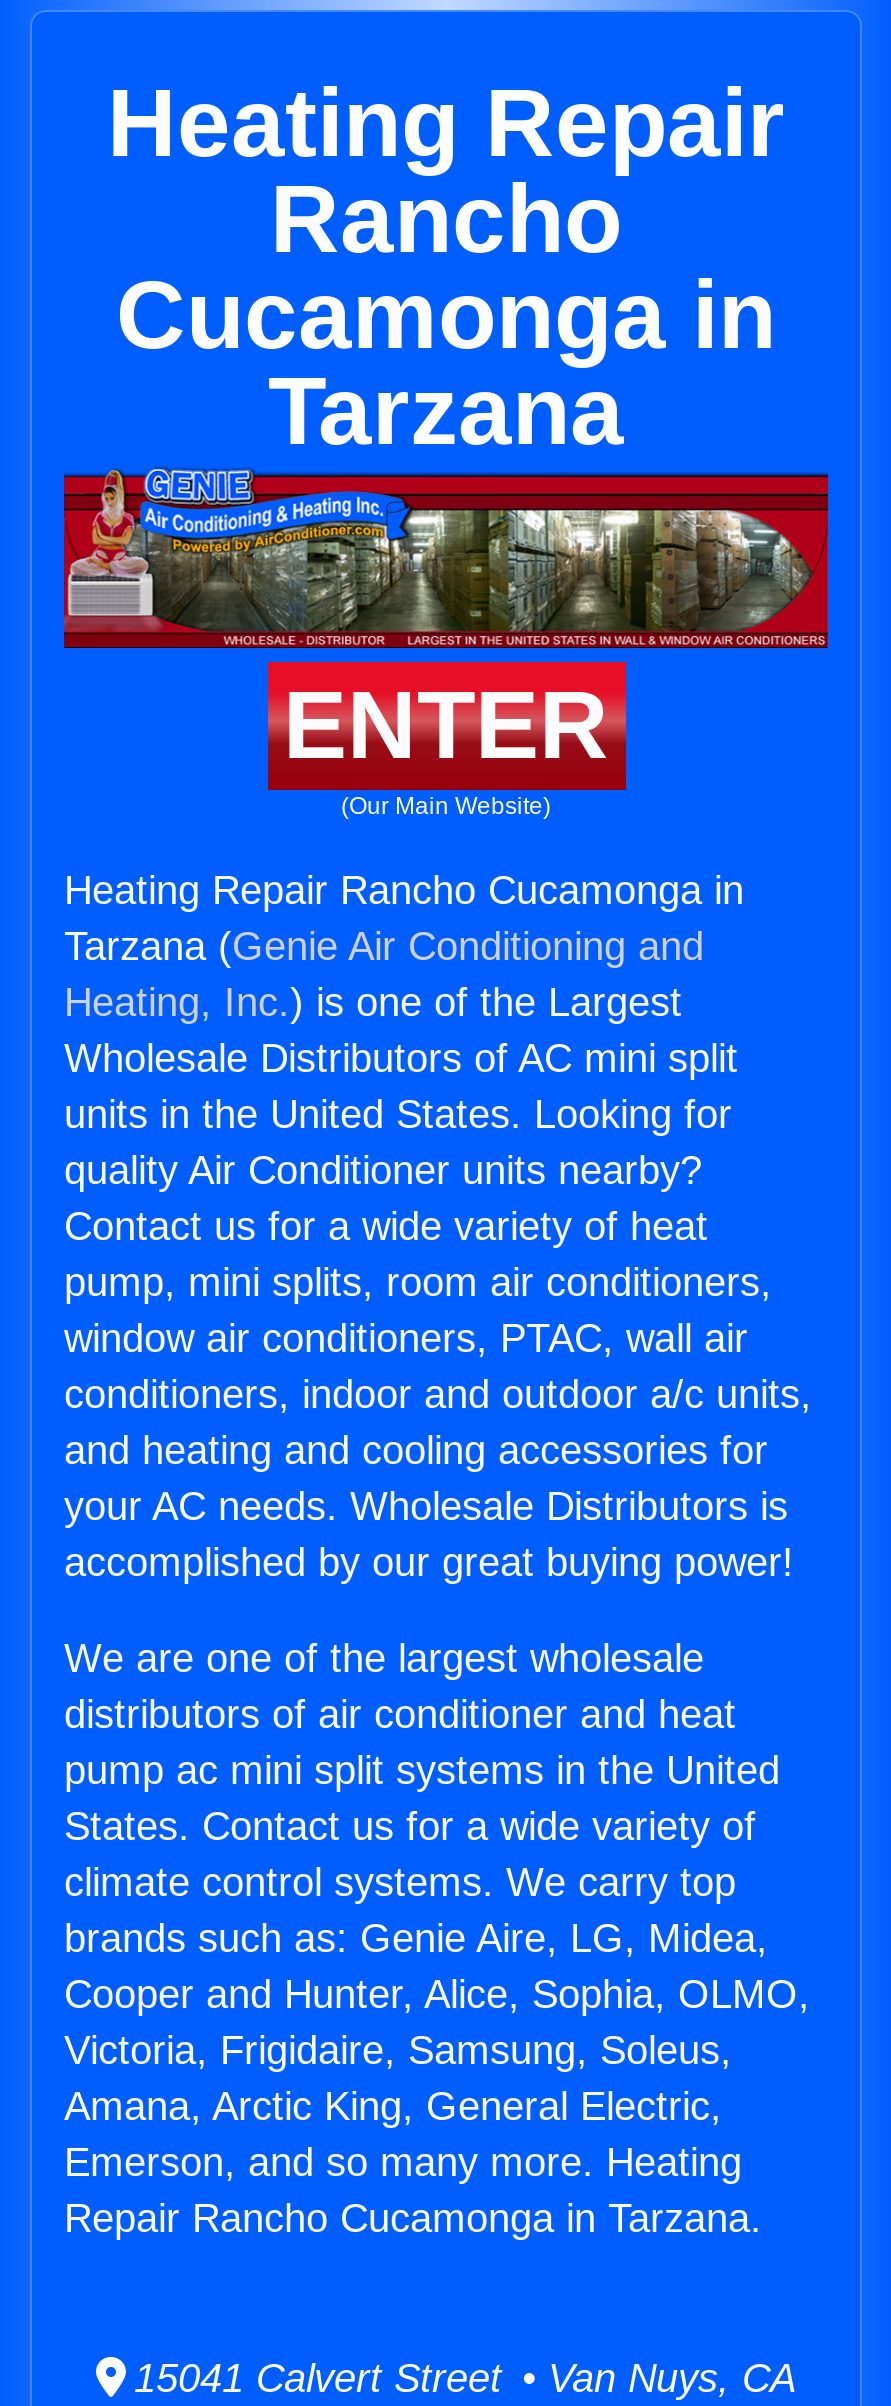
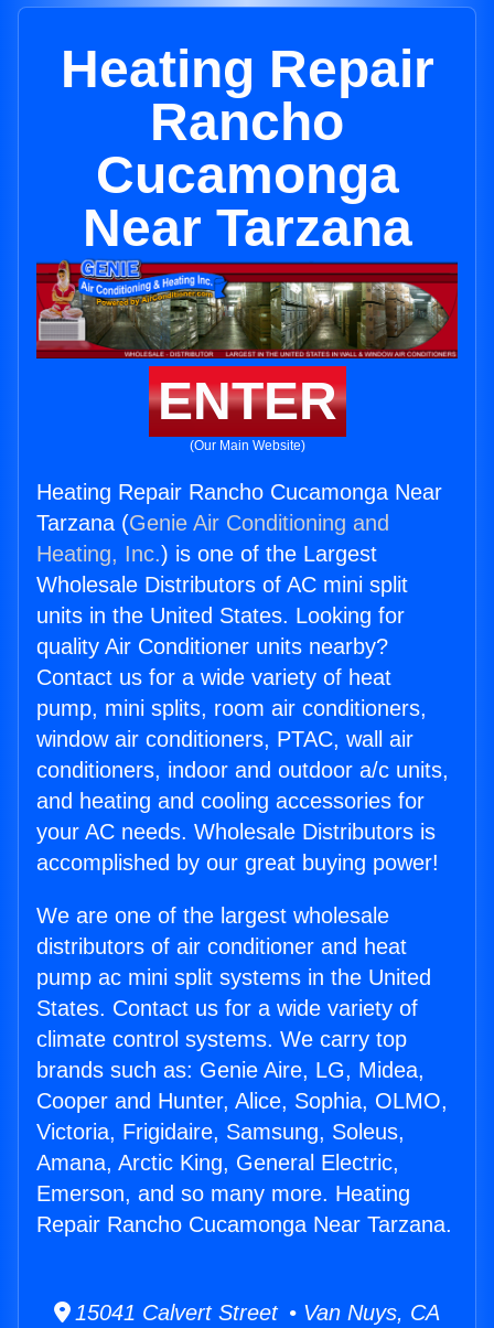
- Cucamonga in
- Tarzana
+ Cucamonga
+ Near Tarzana

- Heating Repair Rancho Cucamonga in
+ Heating Repair Rancho Cucamonga Near

- Repair Rancho Cucamonga in Tarzana.
+ Repair Rancho Cucamonga Near Tarzana.
